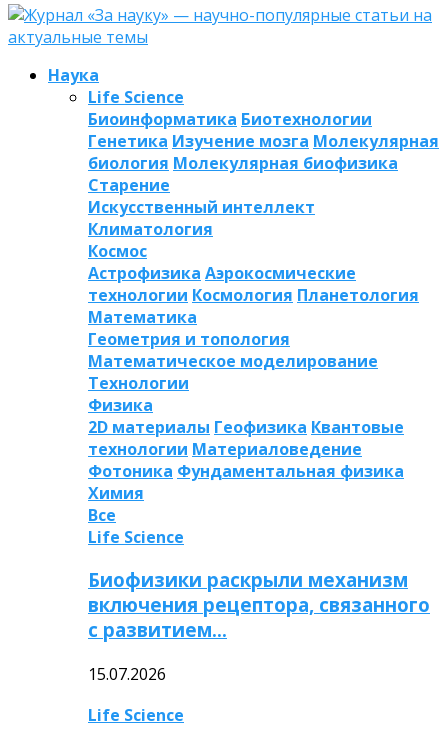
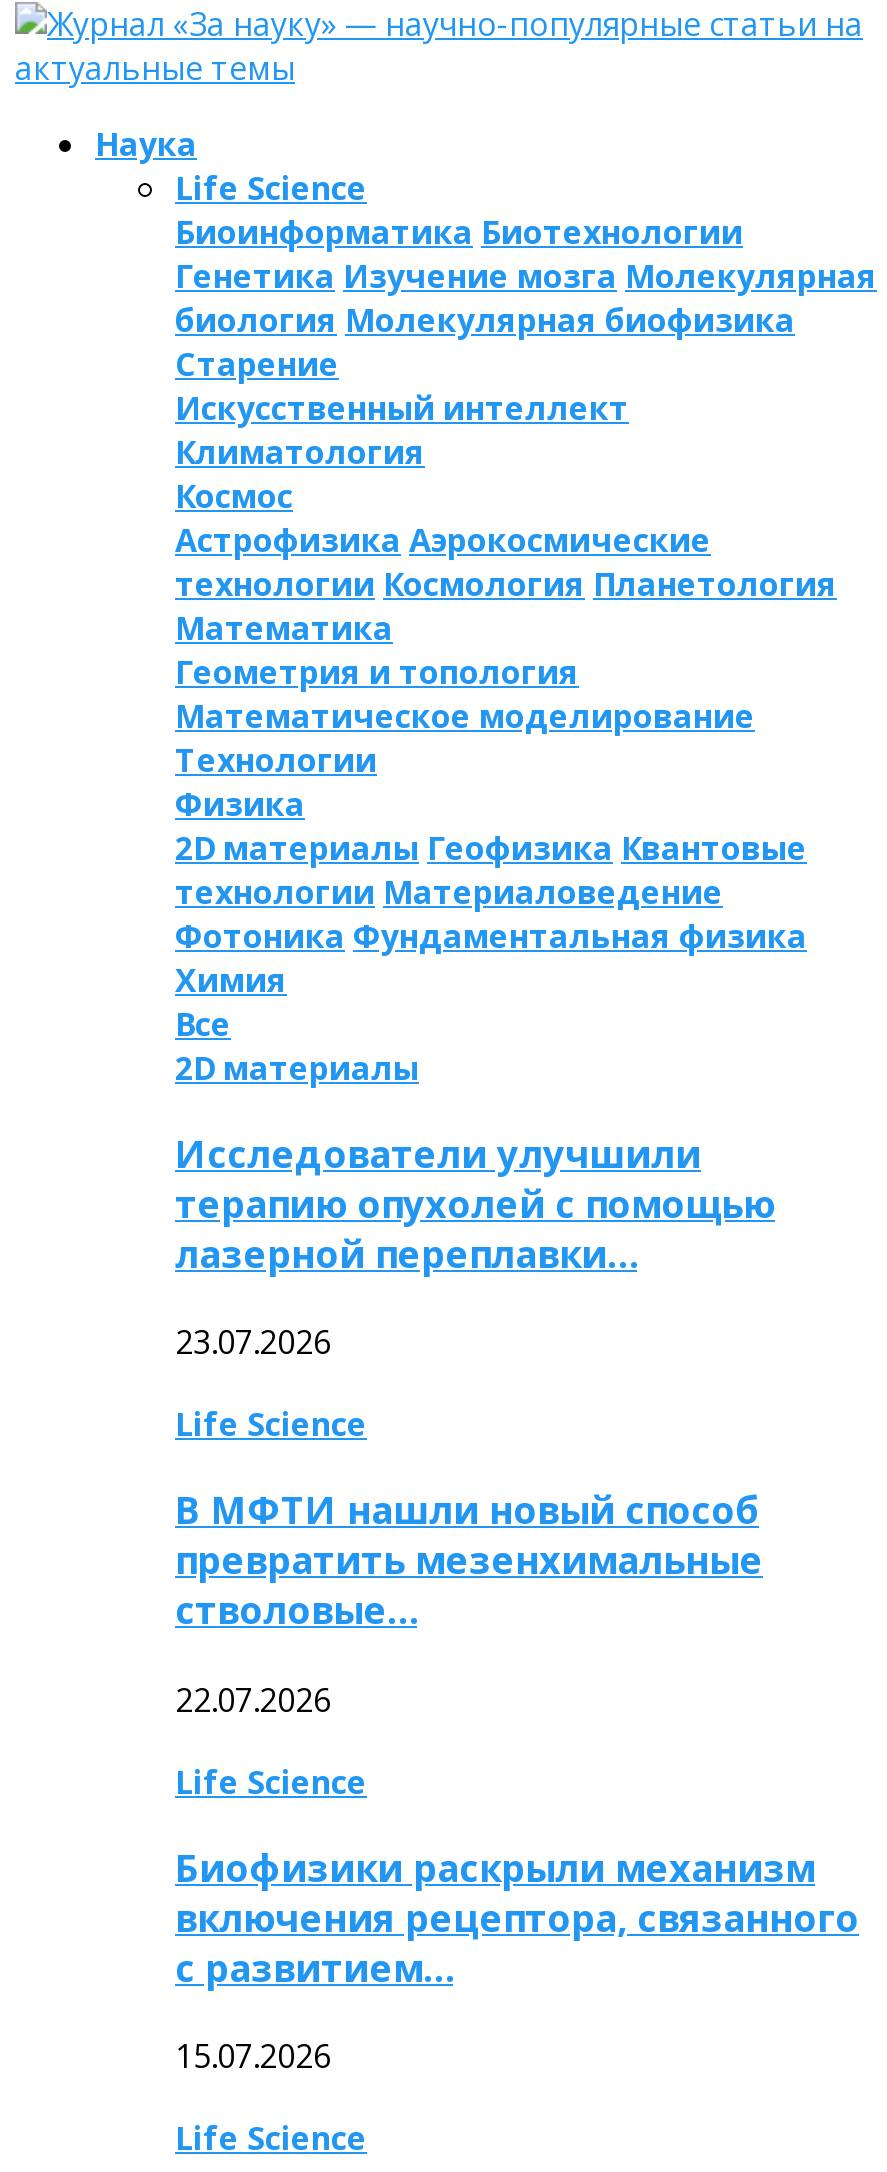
+ 2D материалы
+ Исследователи улучшили
+ терапию опухолей с помощью
+ лазерной переплавки…
+ 23.07.2026
+ Life Science
+ В МФТИ нашли новый способ
+ превратить мезенхимальные
+ стволовые…
+ 22.07.2026
